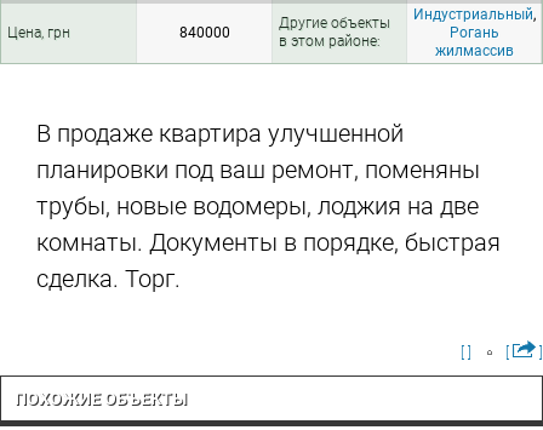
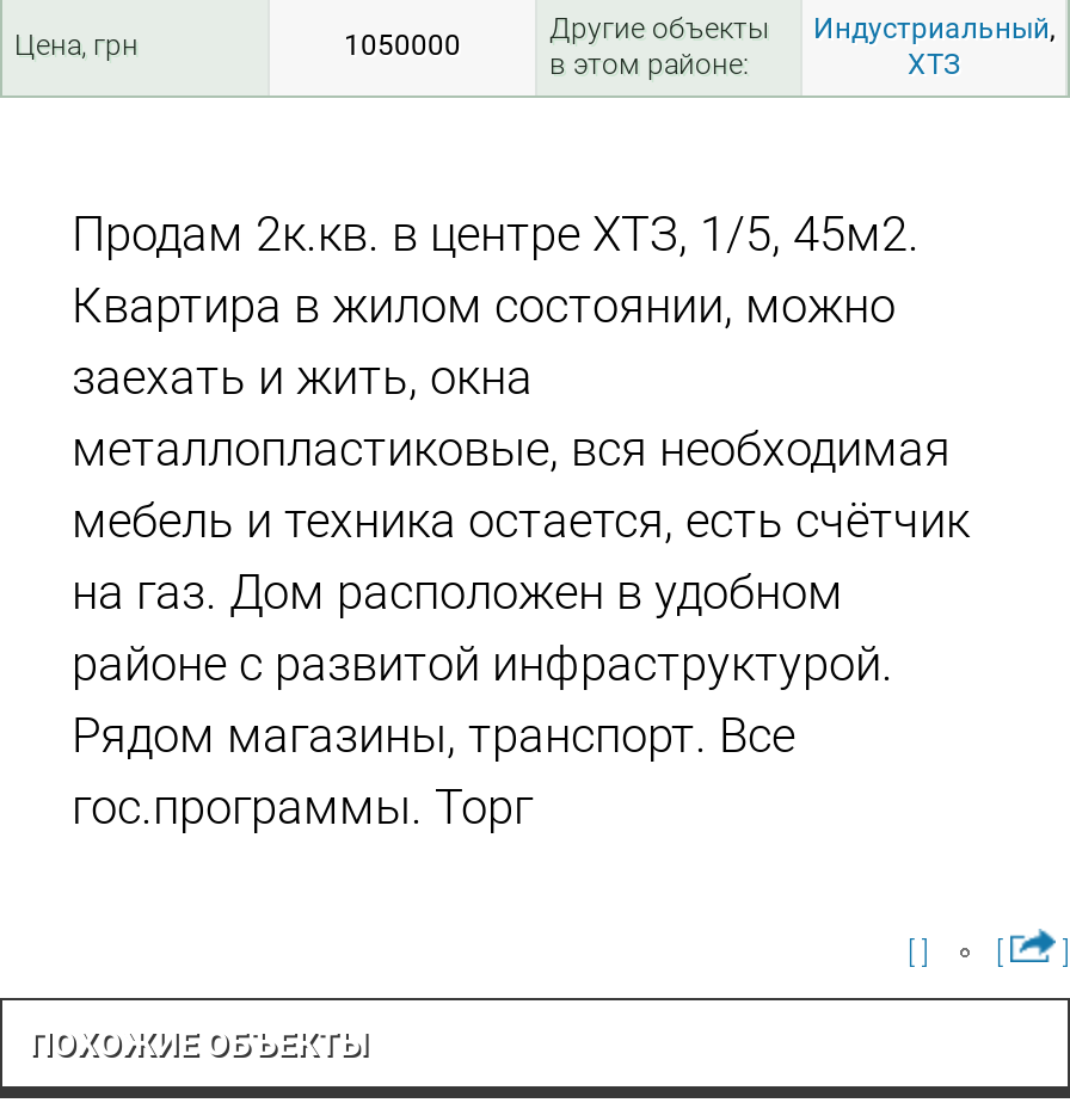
- 840000
+ 1050000

- Рогань
- жилмассив
+ ХТЗ

- В продаже квартира улучшенной
- планировки под ваш ремонт, поменяны
- трубы, новые водомеры, лоджия на две
- комнаты. Документы в порядке, быстрая
- сделка. Торг.
+ Продам 2к.кв. в центре ХТЗ, 1/5, 45м2.
+ Квартира в жилом состоянии, можно
+ заехать и жить, окна
+ металлопластиковые, вся необходимая
+ мебель и техника остается, есть счётчик
+ на газ. Дом расположен в удобном
+ районе с развитой инфраструктурой.
+ Рядом магазины, транспорт. Все
+ гос.программы. Торг
